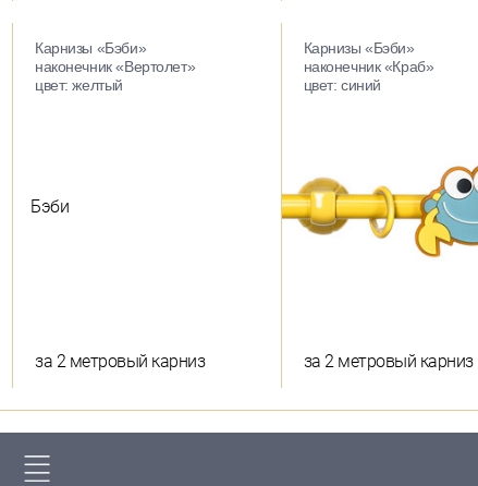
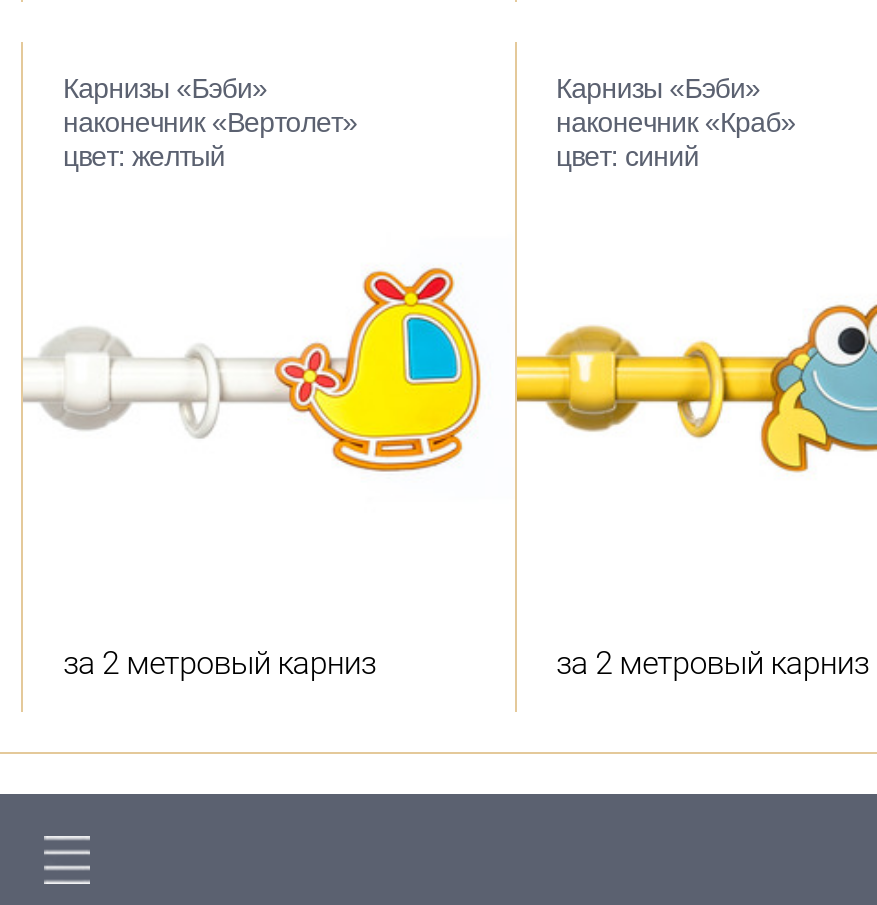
+ [image]
